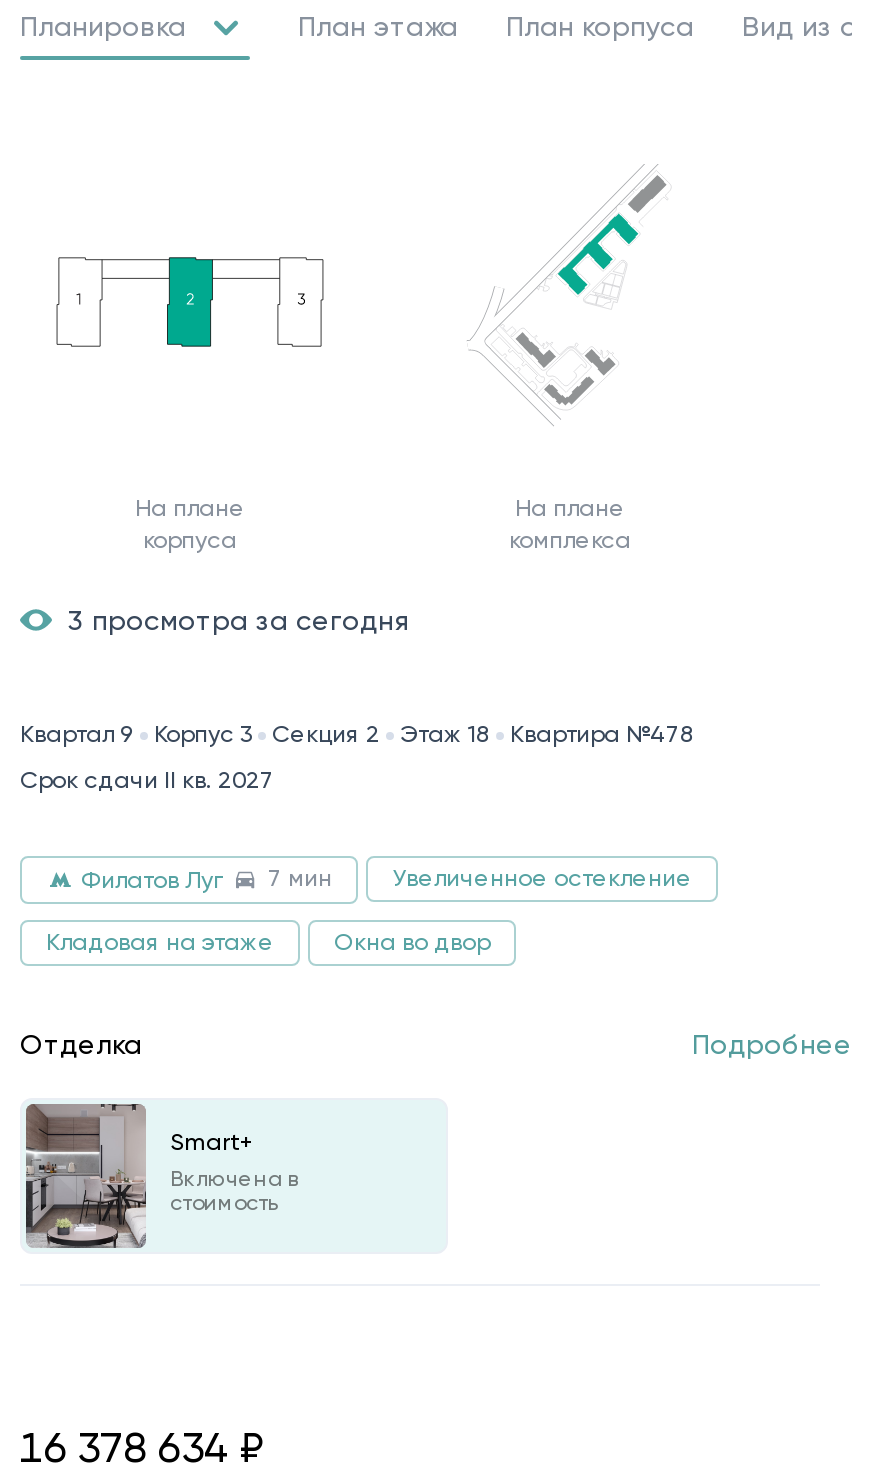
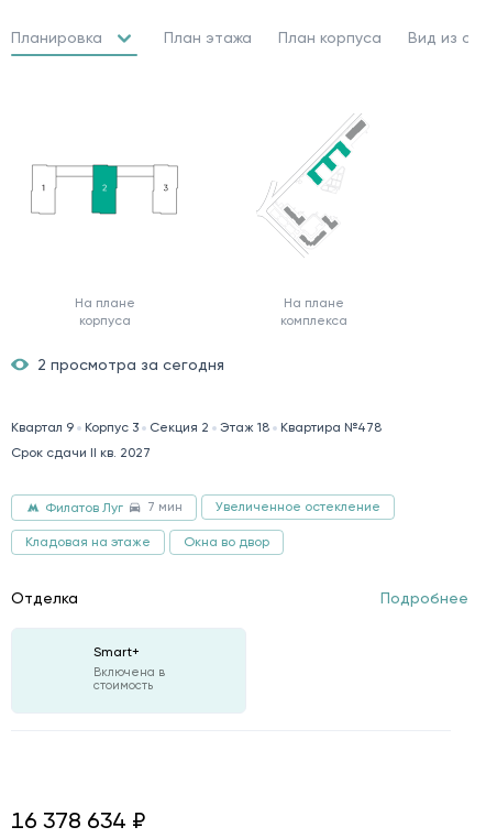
- 3 просмотра за сегодня
+ 2 просмотра за сегодня

- [image]
